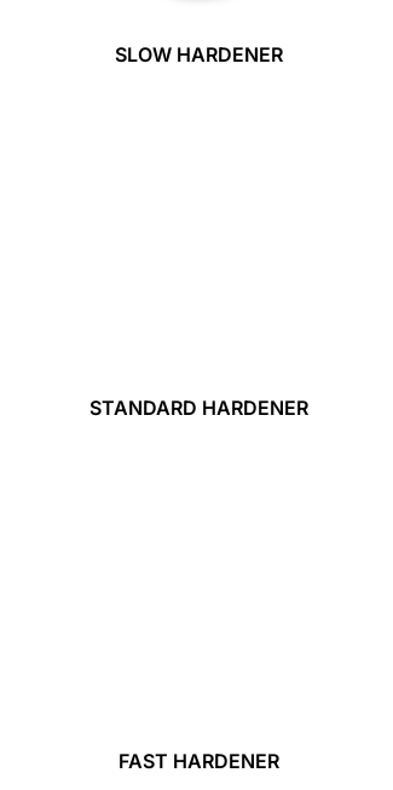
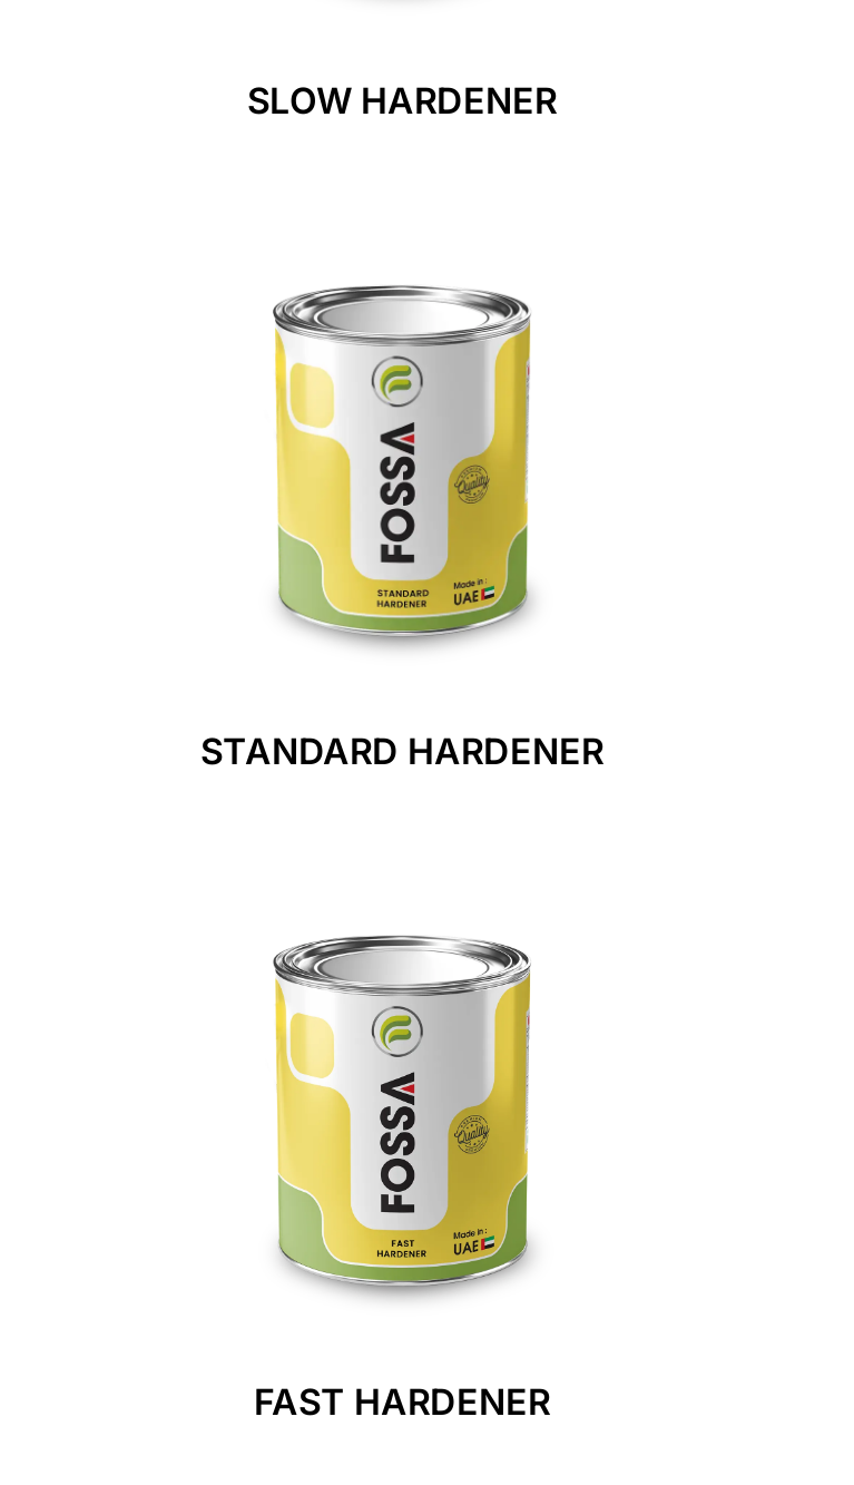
+ [image]

+ [image]
